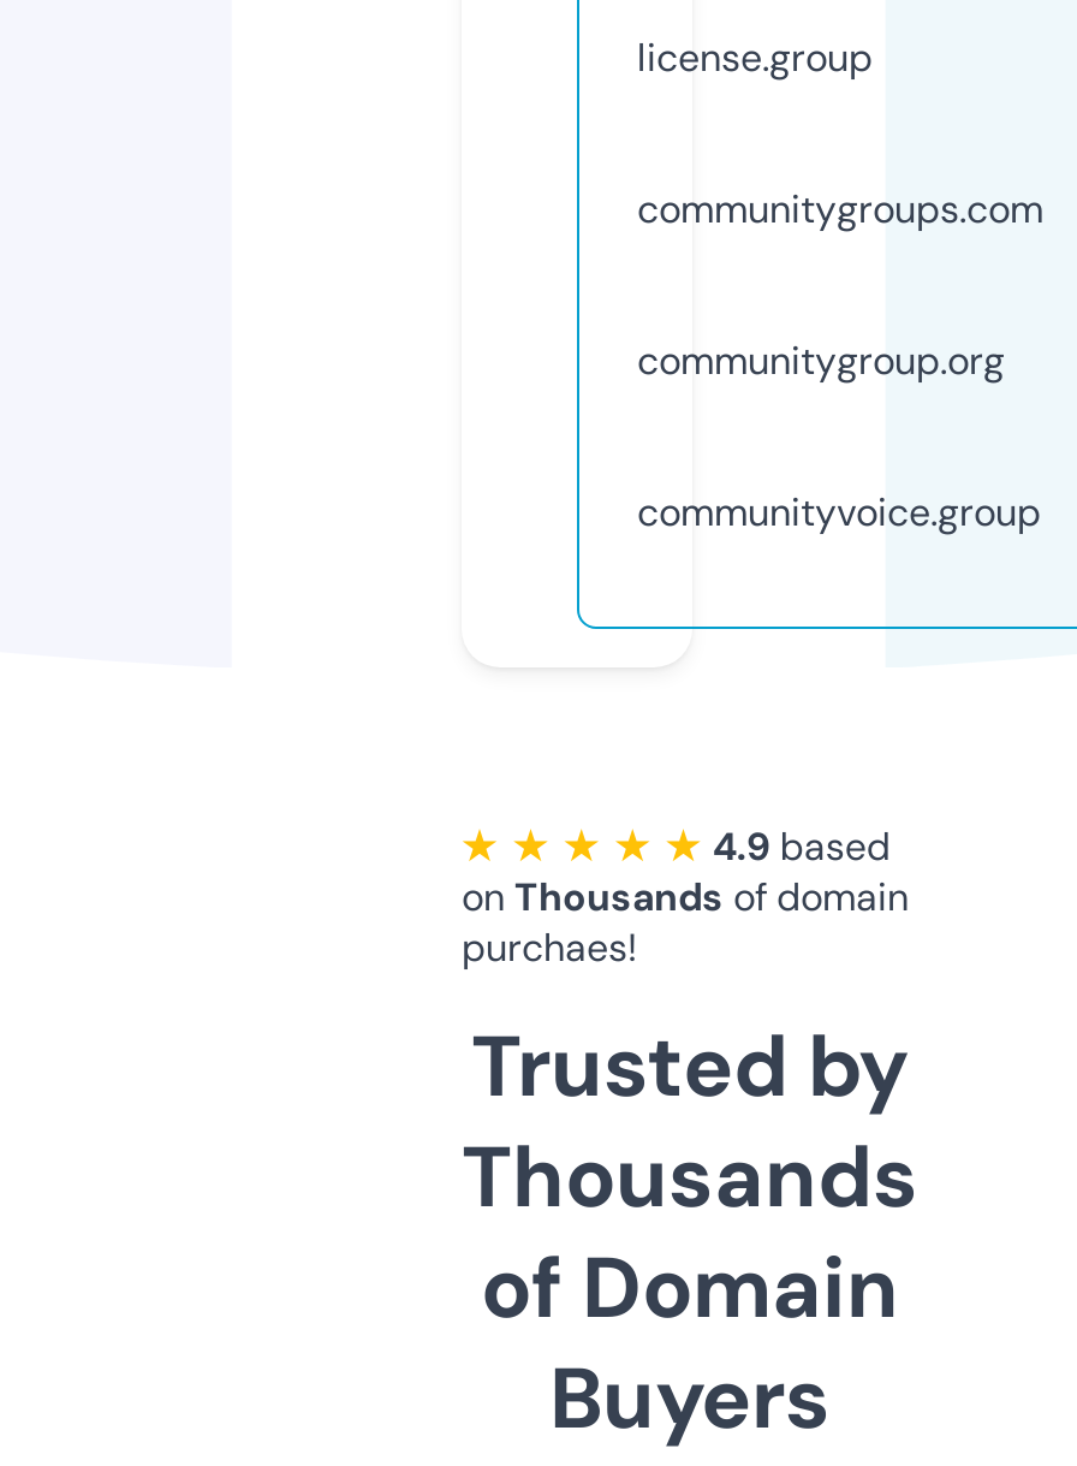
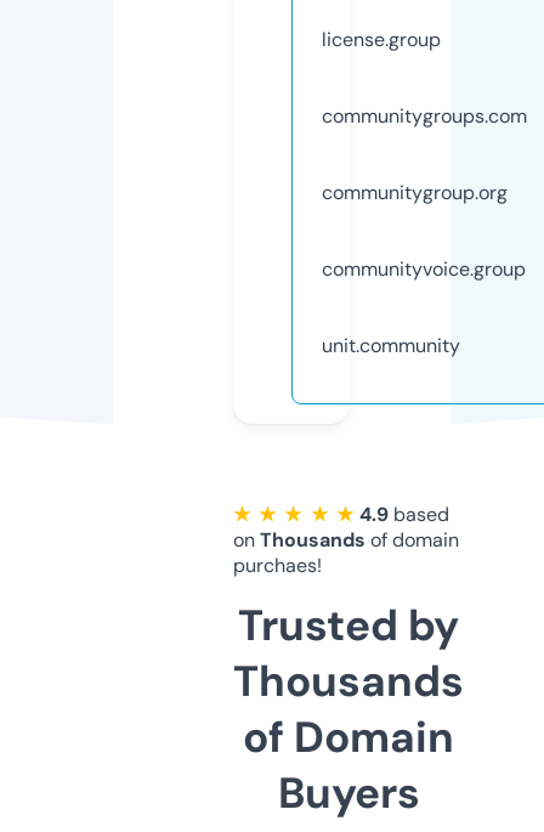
+ unit.community
